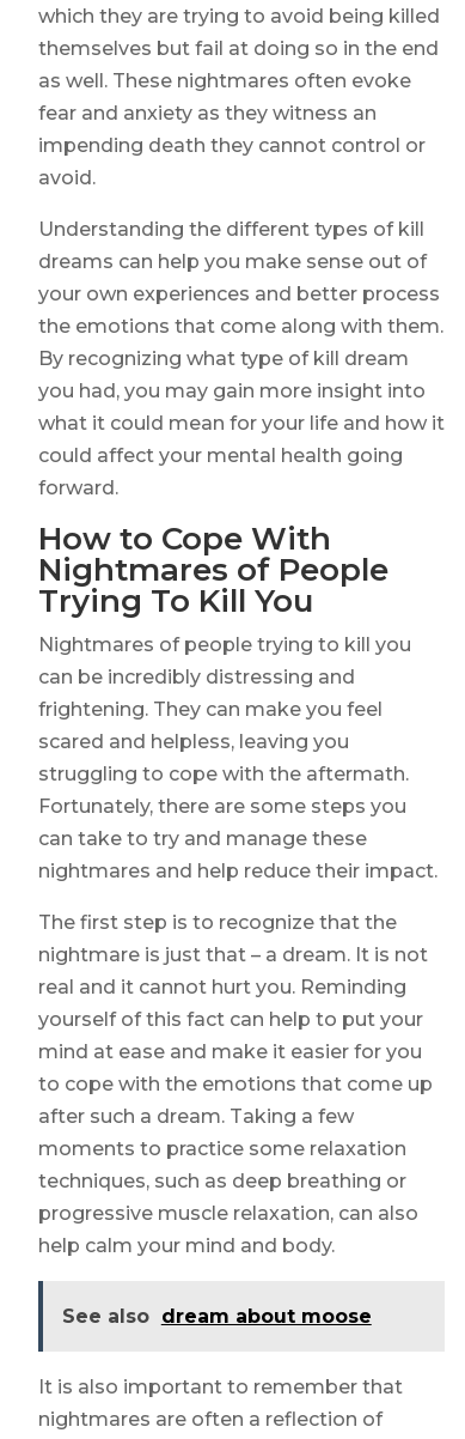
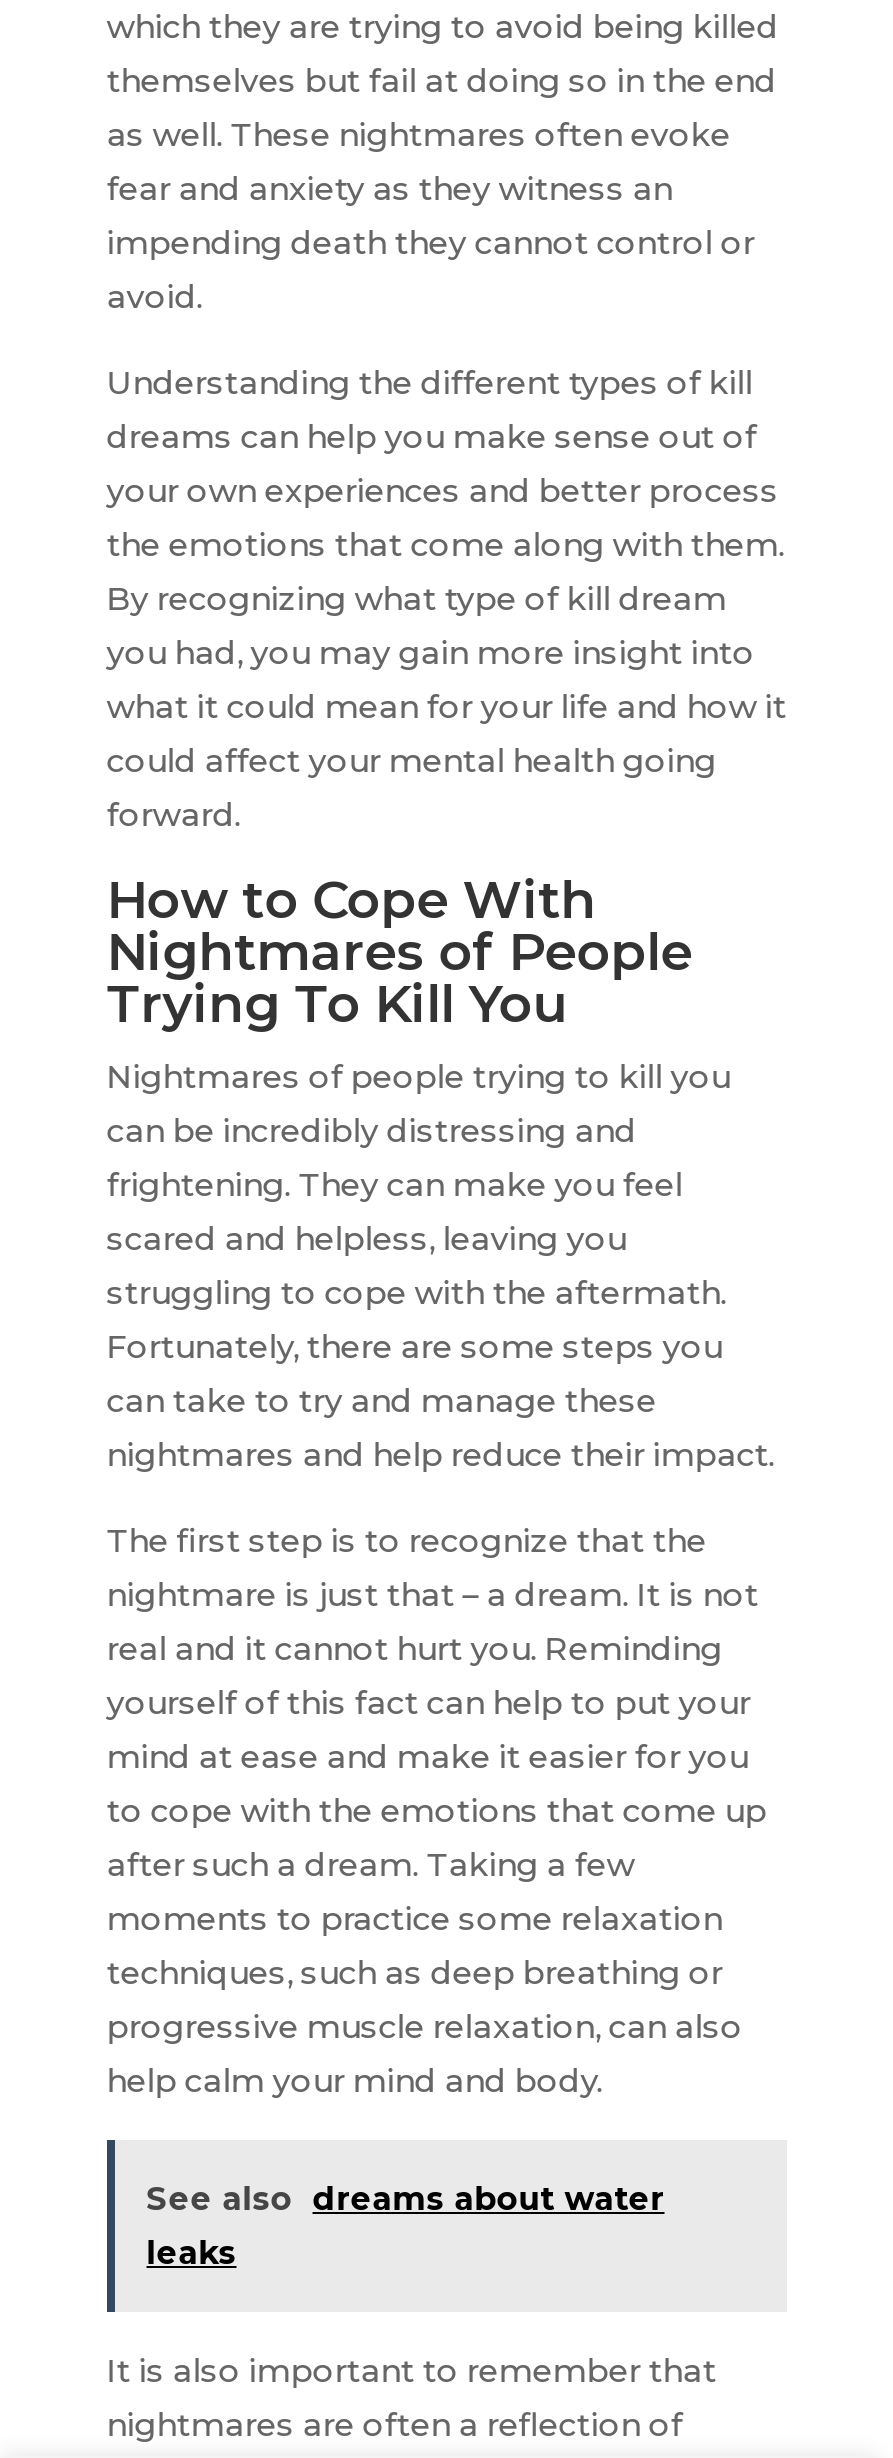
- See also dream about moose
+ See also dreams about water
+ leaks
